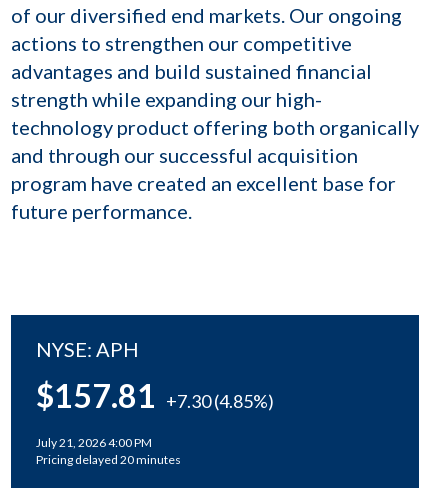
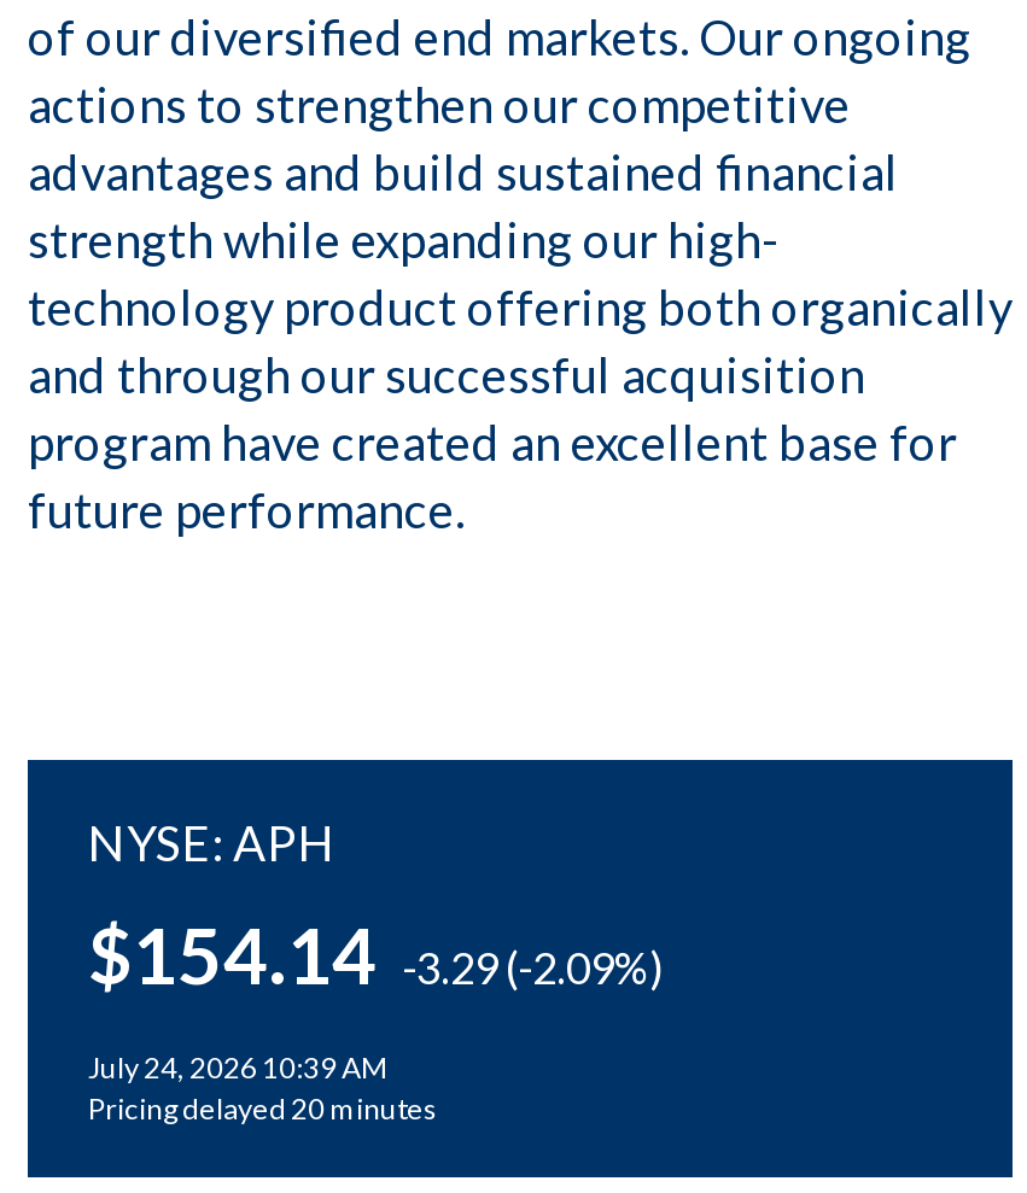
- 157.81 +7.30 (4.85%)
+ 154.14 -3.29 (-2.09%)

- July 21, 2026 4:00 PM
+ July 24, 2026 10:39 AM
